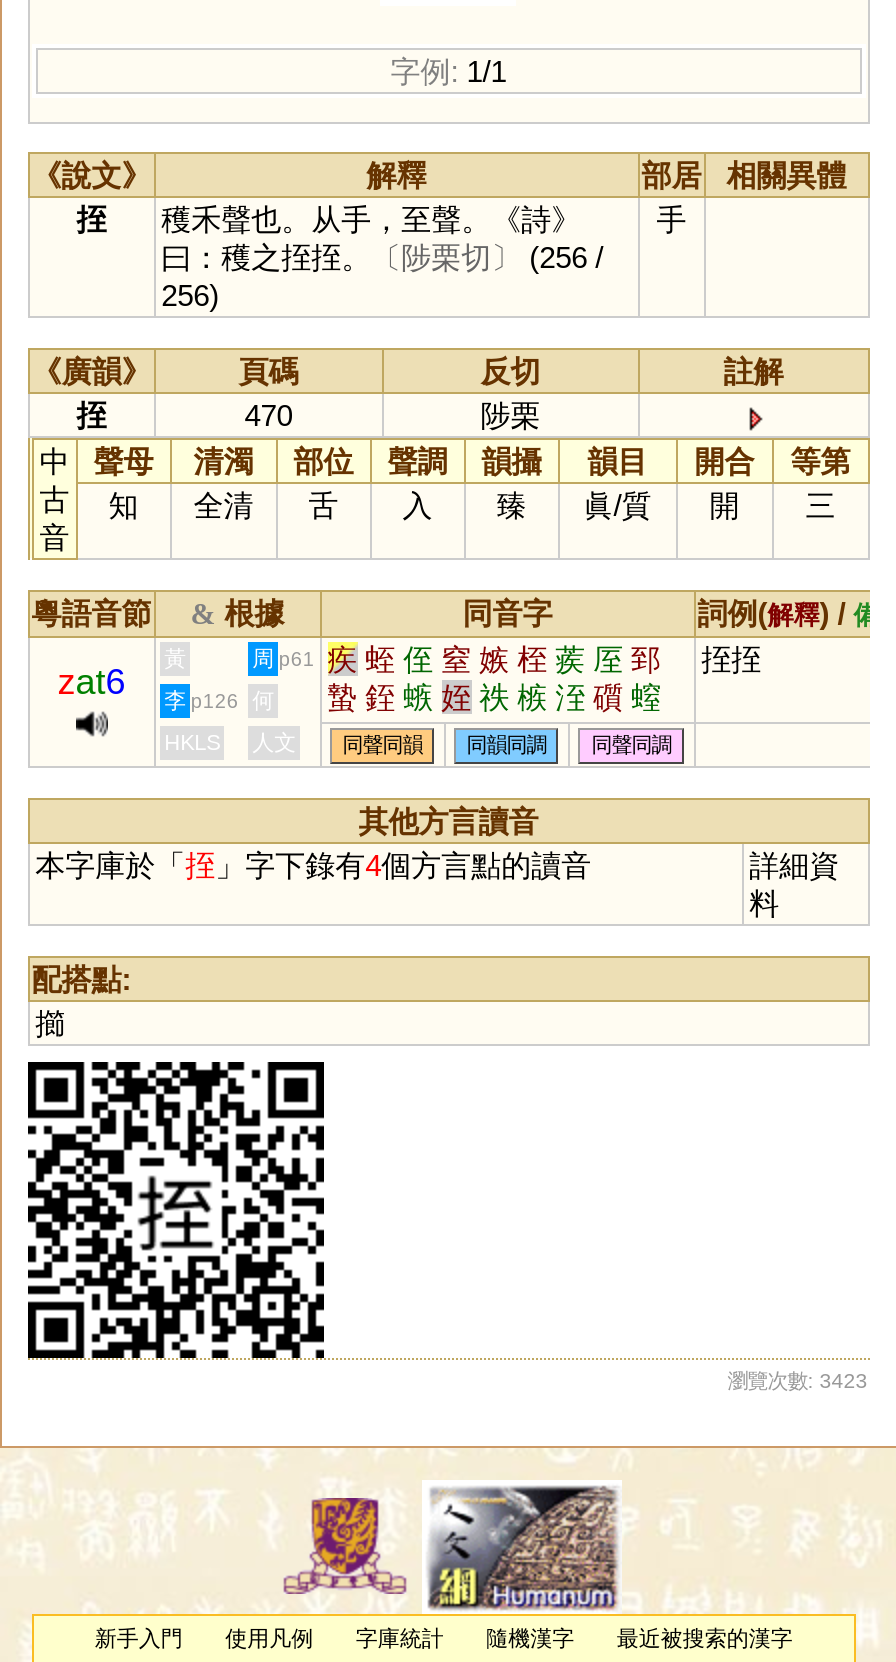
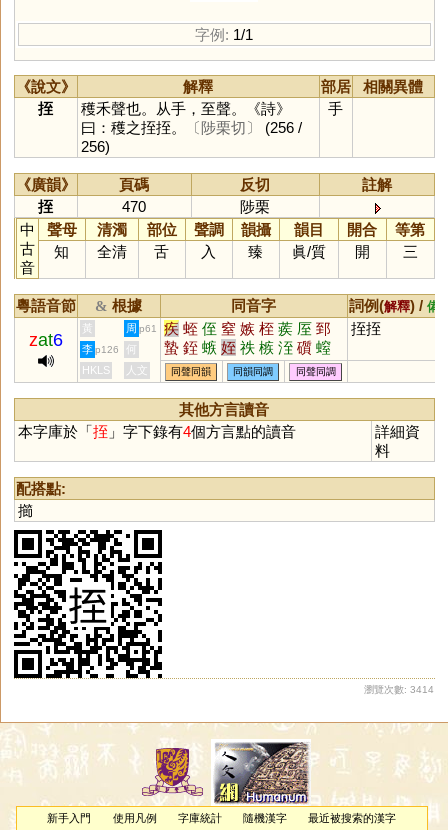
- 瀏覽次數: 3423
+ 瀏覽次數: 3414
